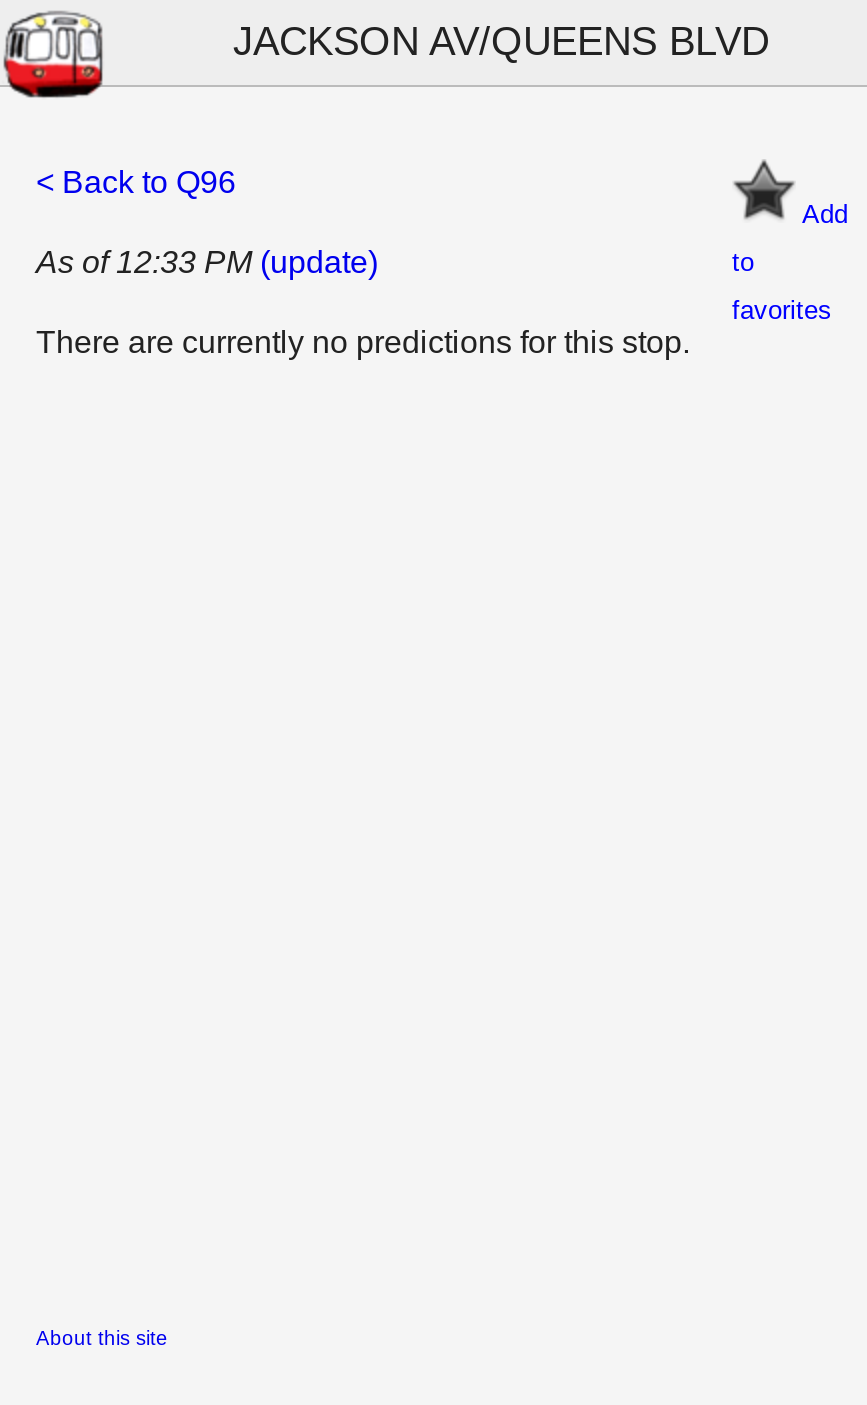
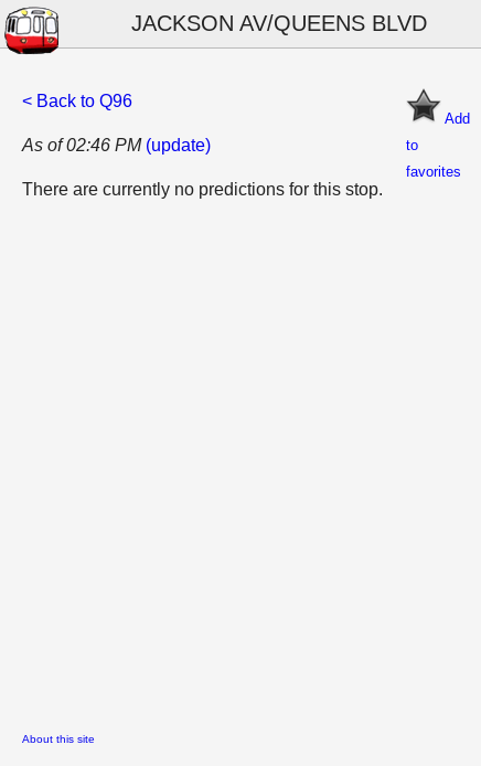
- As of 12:33 PM (update)
+ As of 02:46 PM (update)
